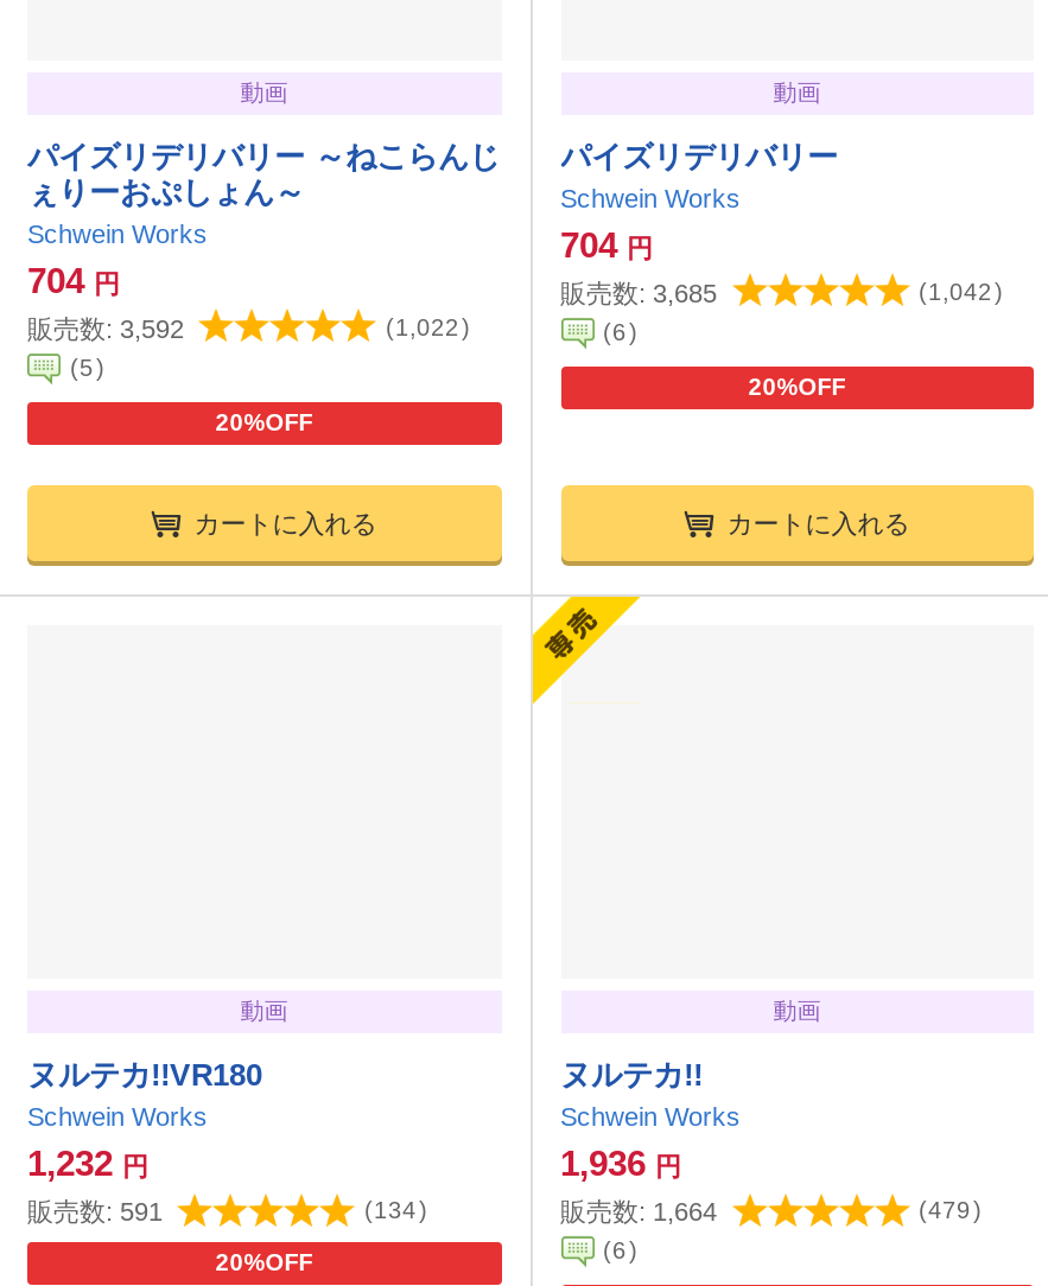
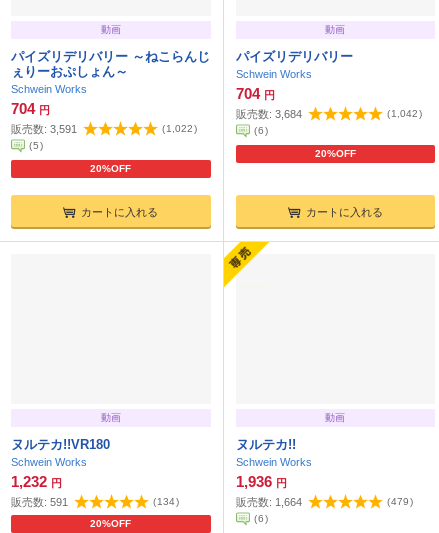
- 販売数: 3,685
+ 販売数: 3,684

- 販売数: 3,592
+ 販売数: 3,591
